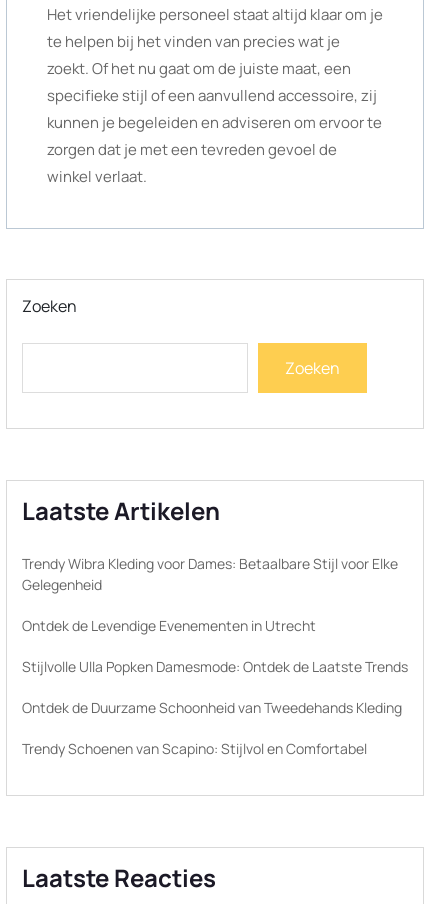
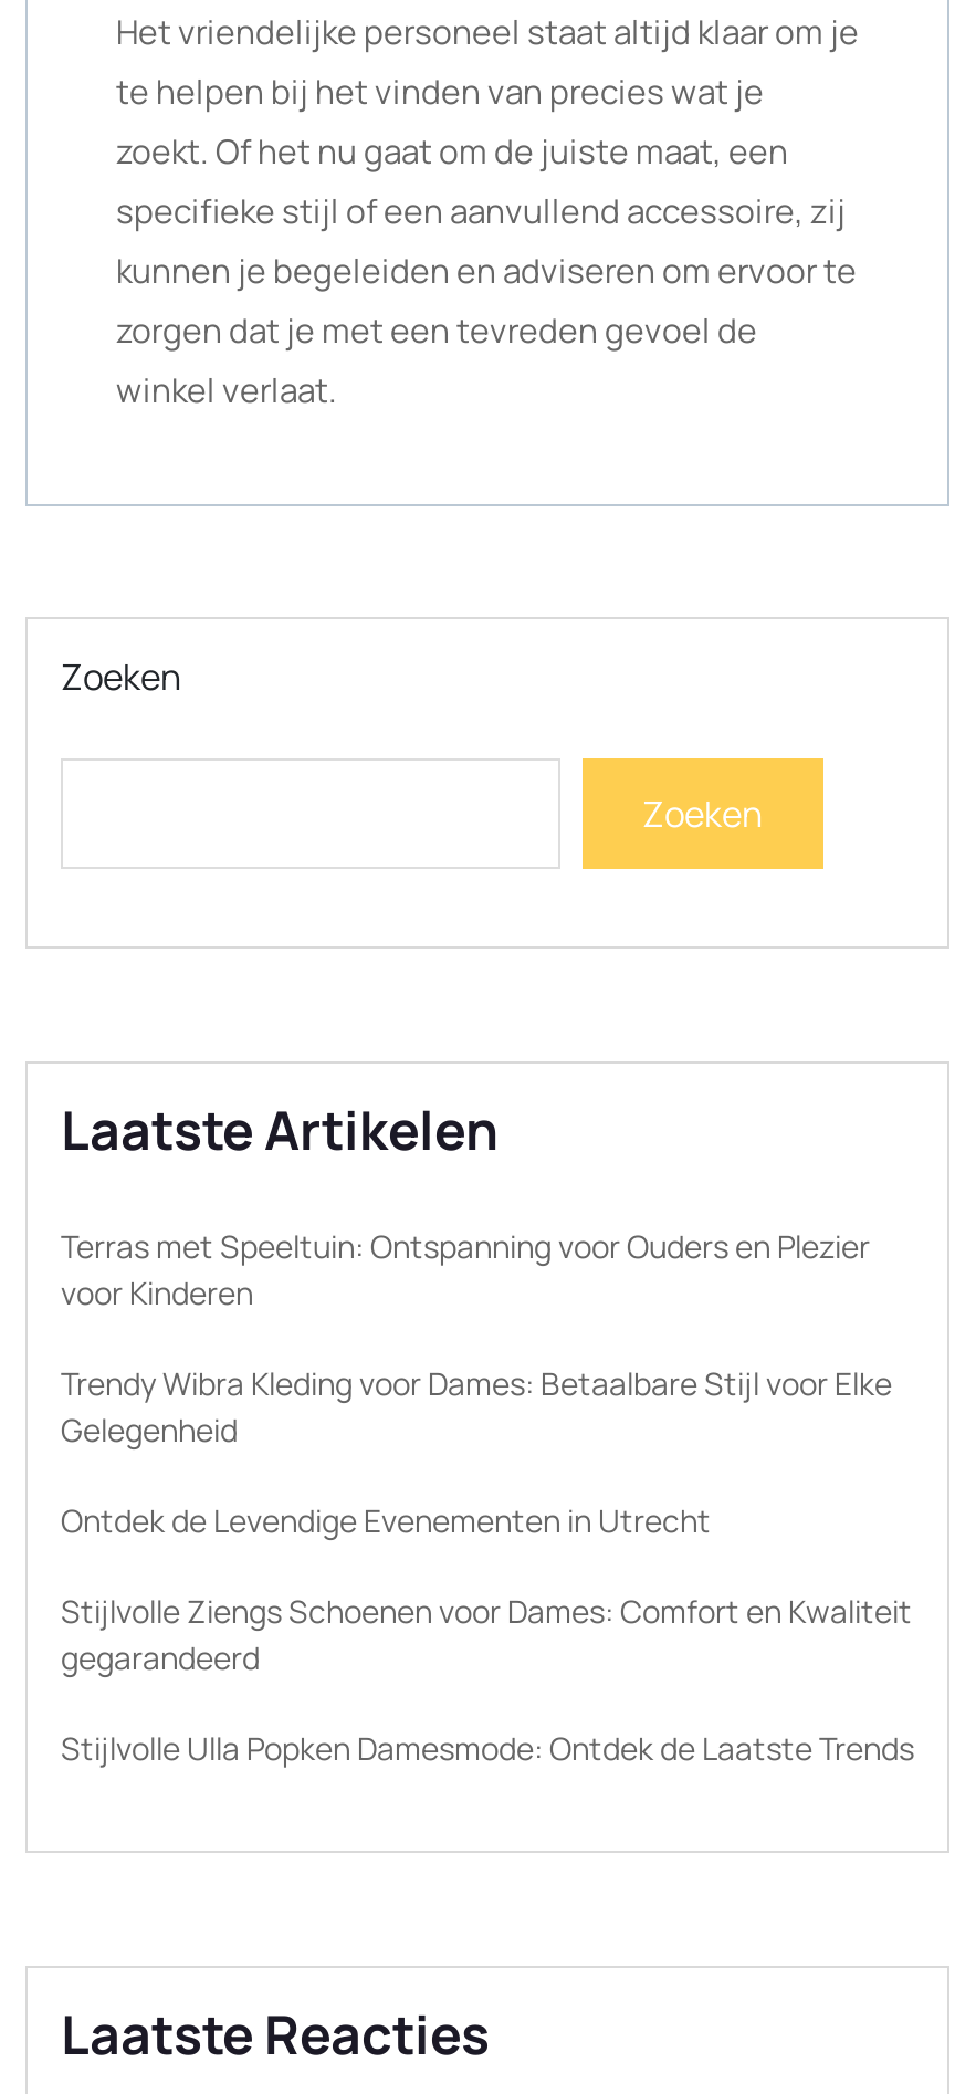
+ Terras met Speeltuin: Ontspanning voor Ouders en Plezier
+ voor Kinderen

moved down: Trendy Wibra Kleding voor Dames: Betaalbare Stijl voor Elke | Gelegenheid | Ontdek de Levendige Evenementen in Utrecht

+ Stijlvolle Ziengs Schoenen voor Dames: Comfort en Kwaliteit
+ gegarandeerd

moved down: Stijlvolle Ulla Popken Damesmode: Ontdek de Laatste Trends

- Ontdek de Duurzame Schoonheid van Tweedehands Kleding
- Trendy Schoenen van Scapino: Stijlvol en Comfortabel
